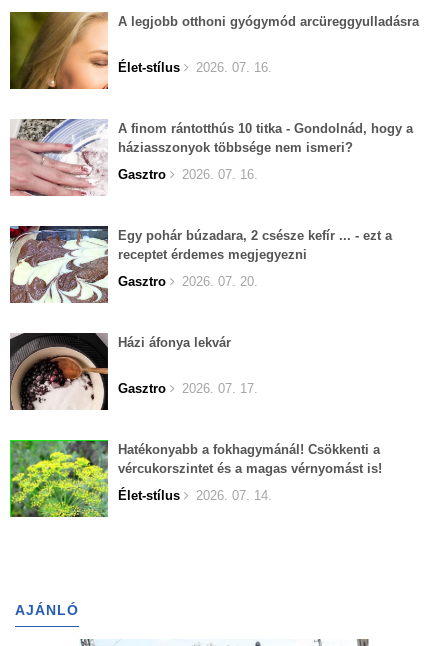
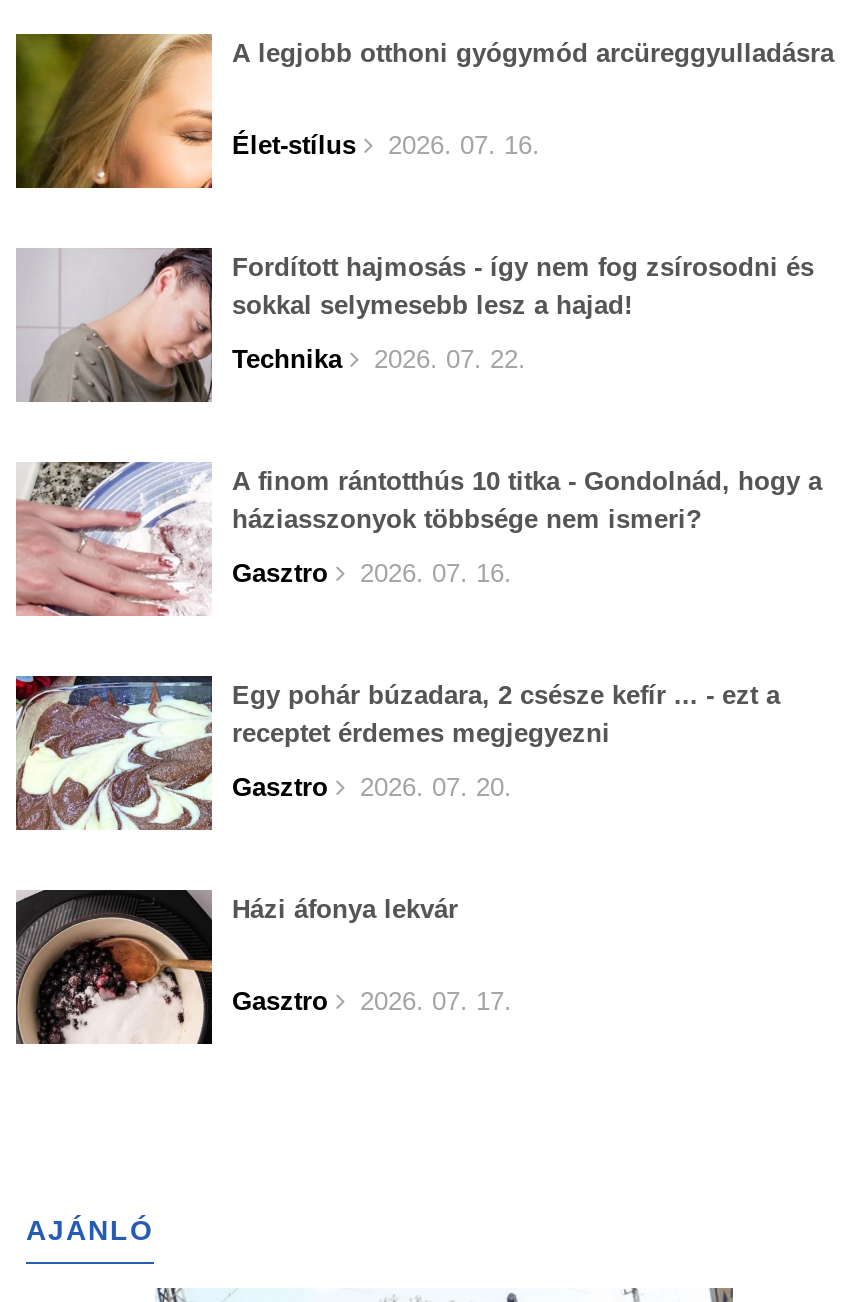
+ [image]
+ Fordított hajmosás - így nem fog zsírosodni és
+ sokkal selymesebb lesz a hajad!
+ Technika
+ 2026. 07. 22.

moved down: [image] | A finom rántotthús 10 titka - Gondolnád, hogy a | háziasszonyok többsége nem ismeri? | ... | Gasztro | 2026. 07. 17.

- [image]
- Hatékonyabb a fokhagymánál! Csökkenti a
- vércukorszintet és a magas vérnyomást is!
- Élet-stílus
- 2026. 07. 14.
